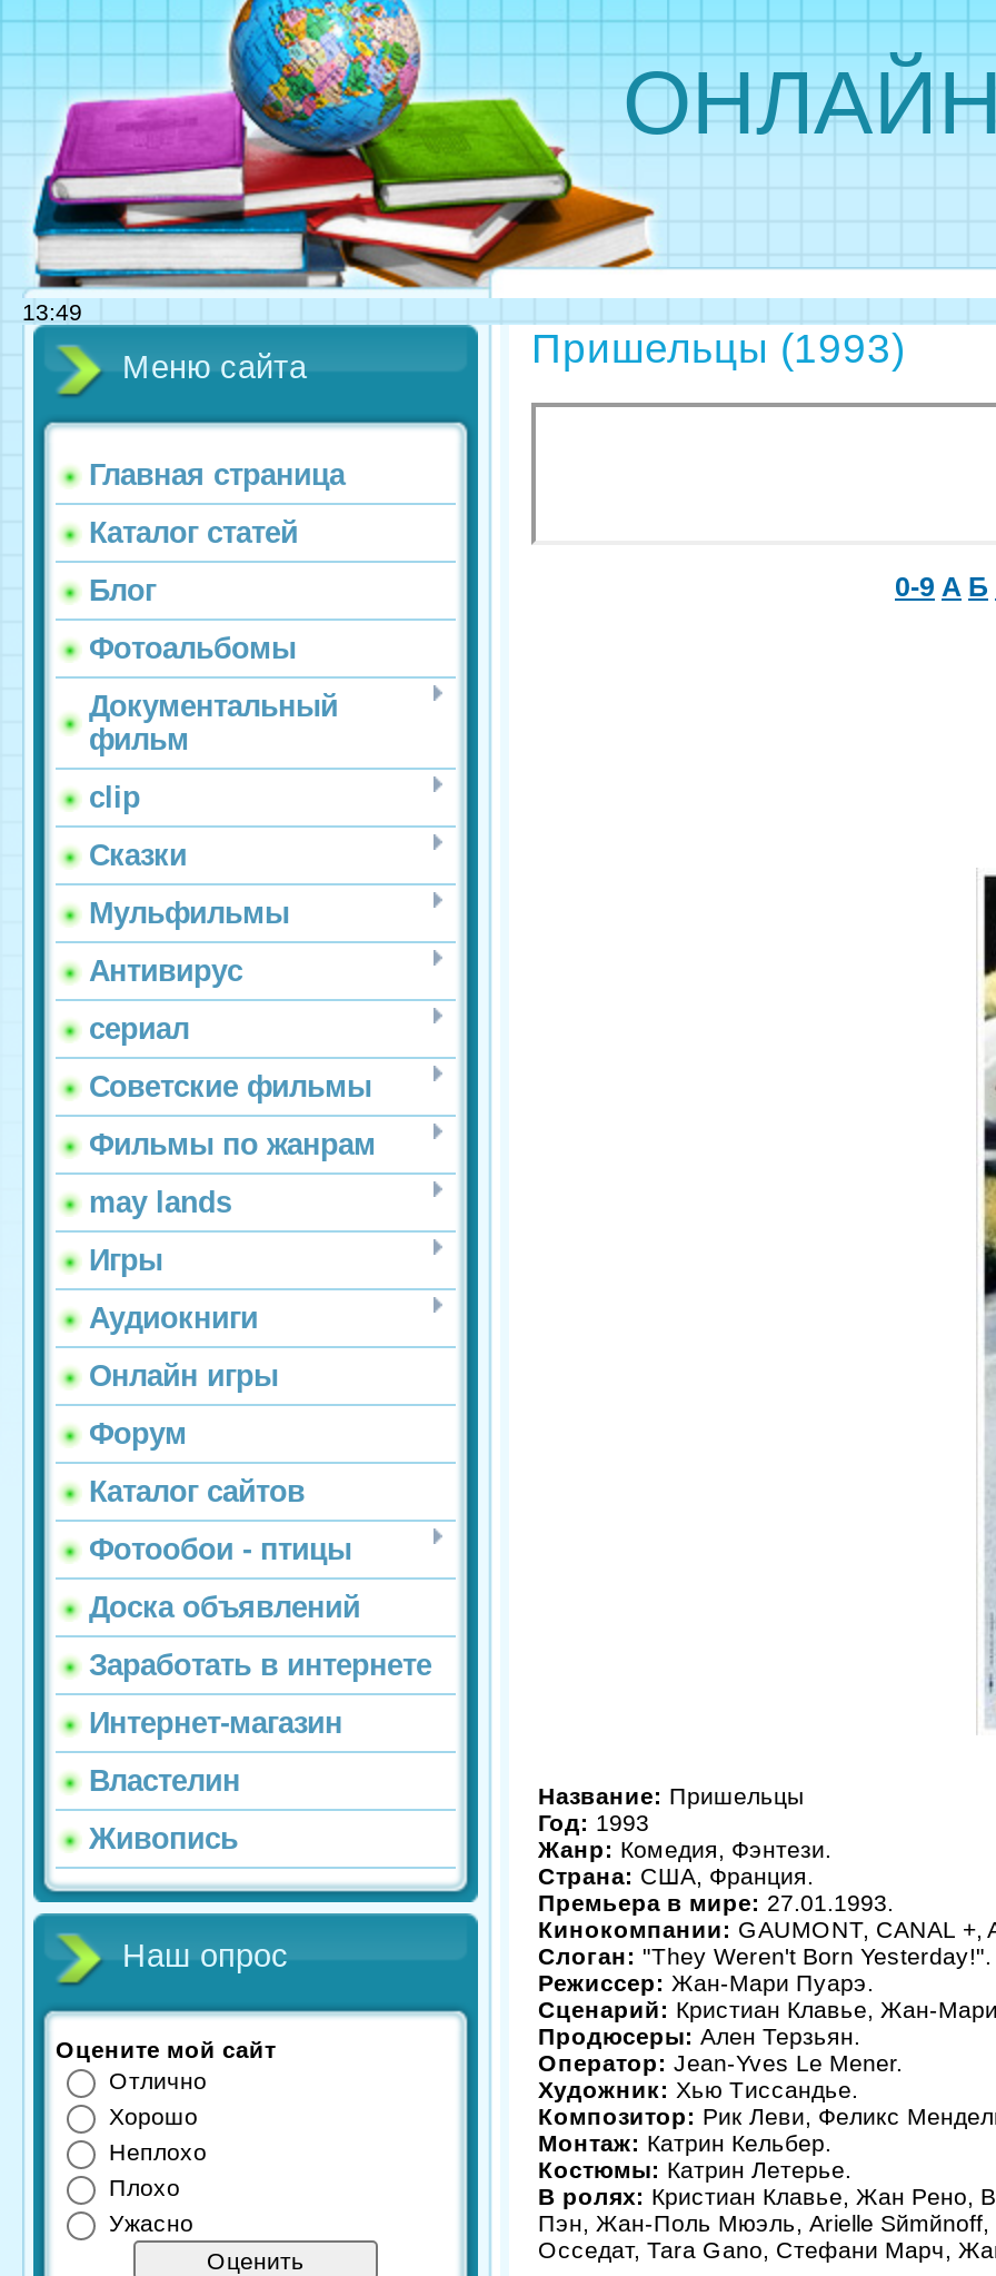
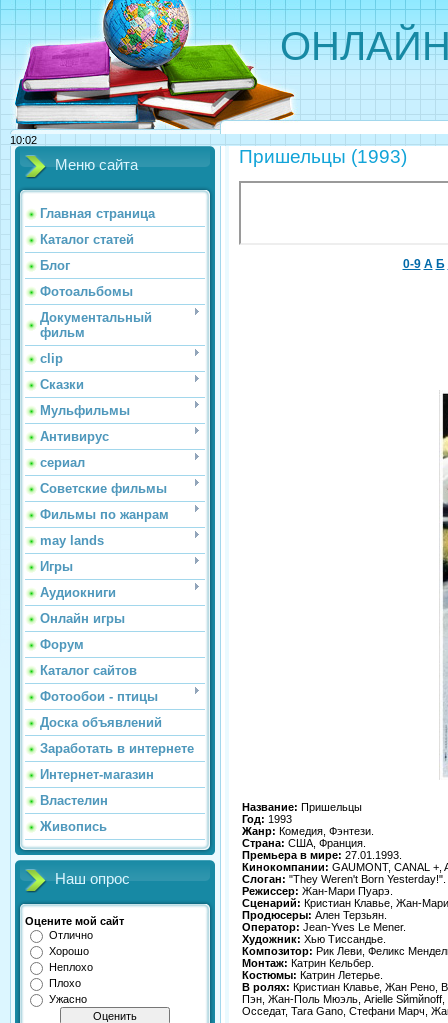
- 13:49
+ 10:02
